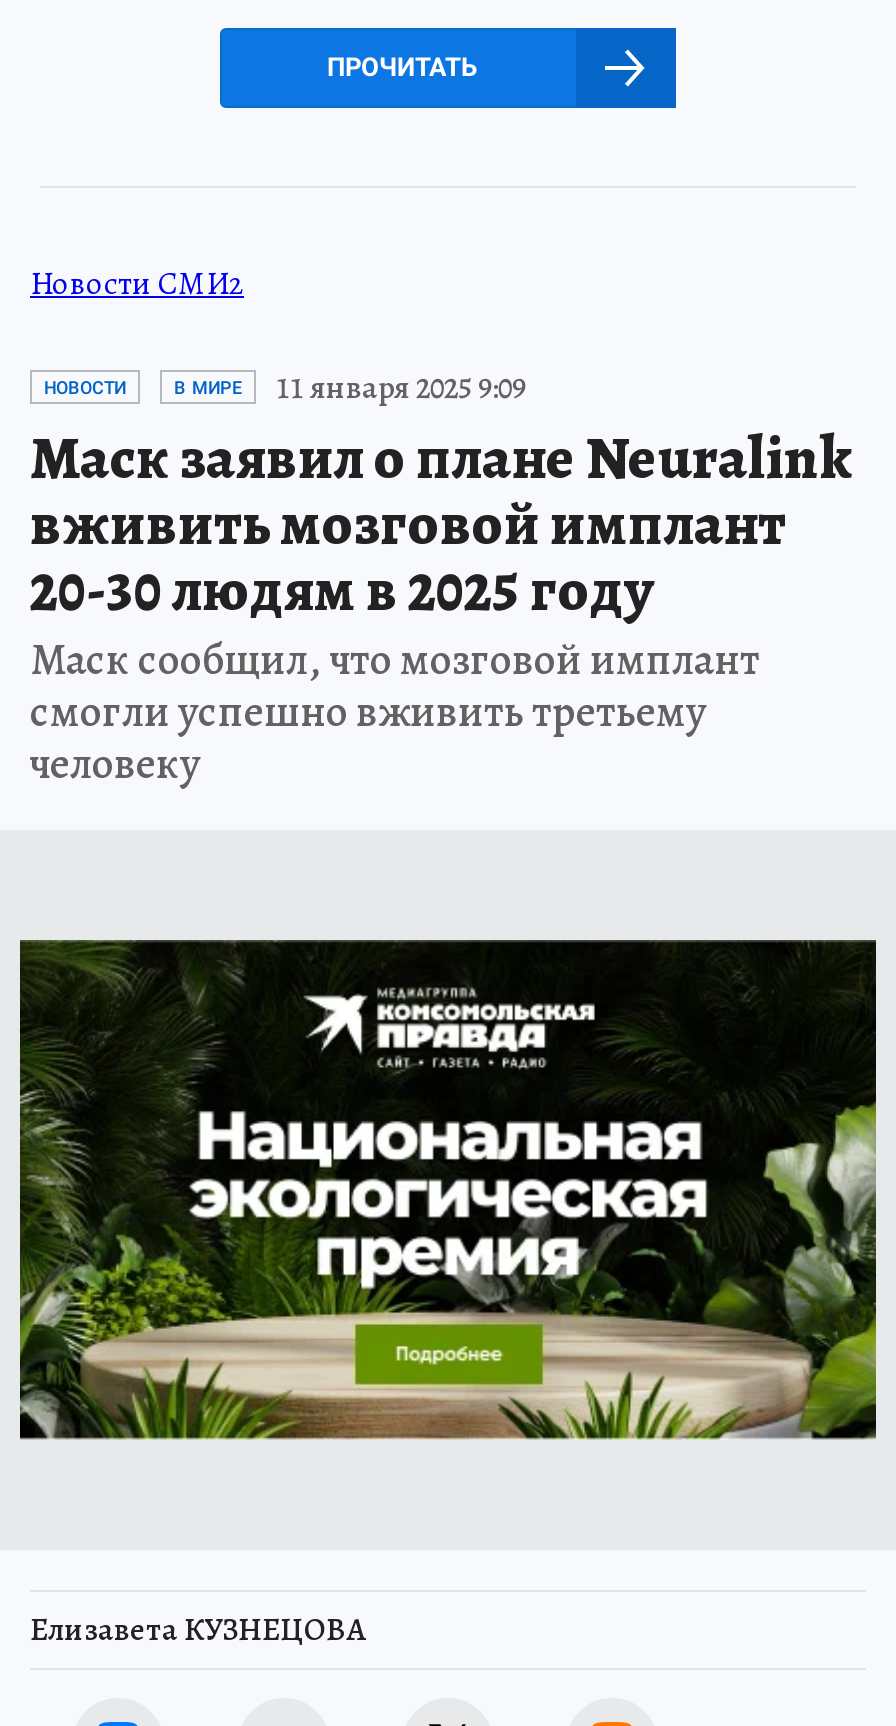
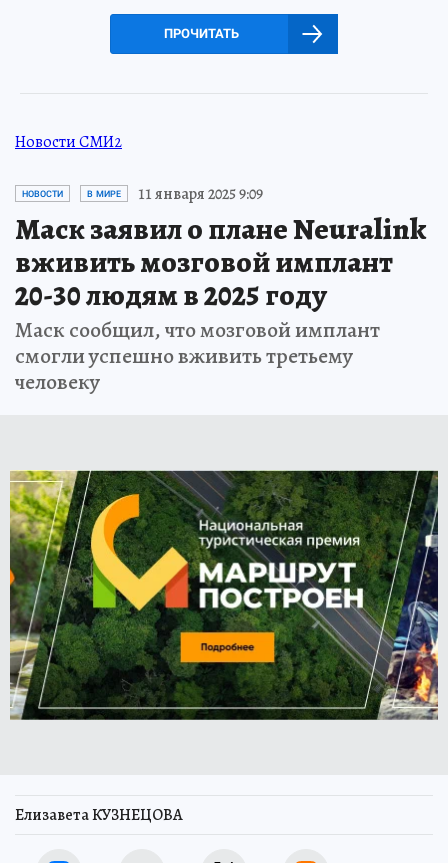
- [image]
+ [image]
